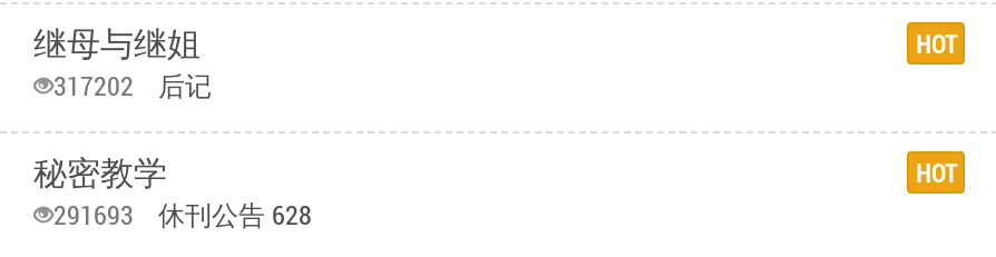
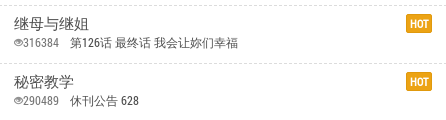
- 317202
- 后记
+ 316384
+ 第126话 最终话 我会让妳们幸福

- 291693 休刊公告 628
+ 290489 休刊公告 628
